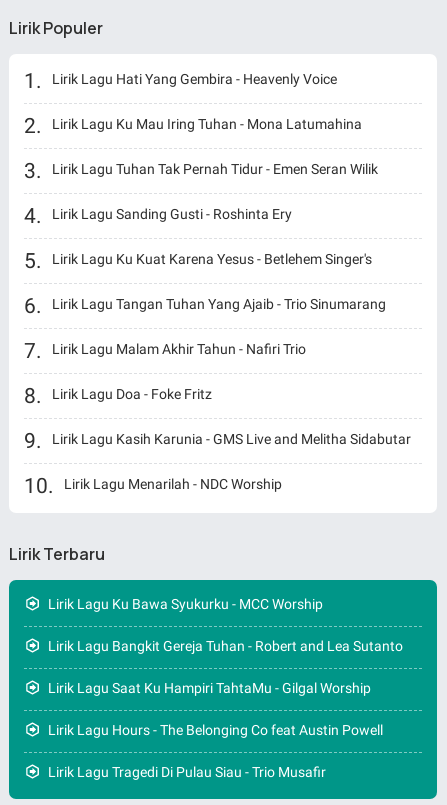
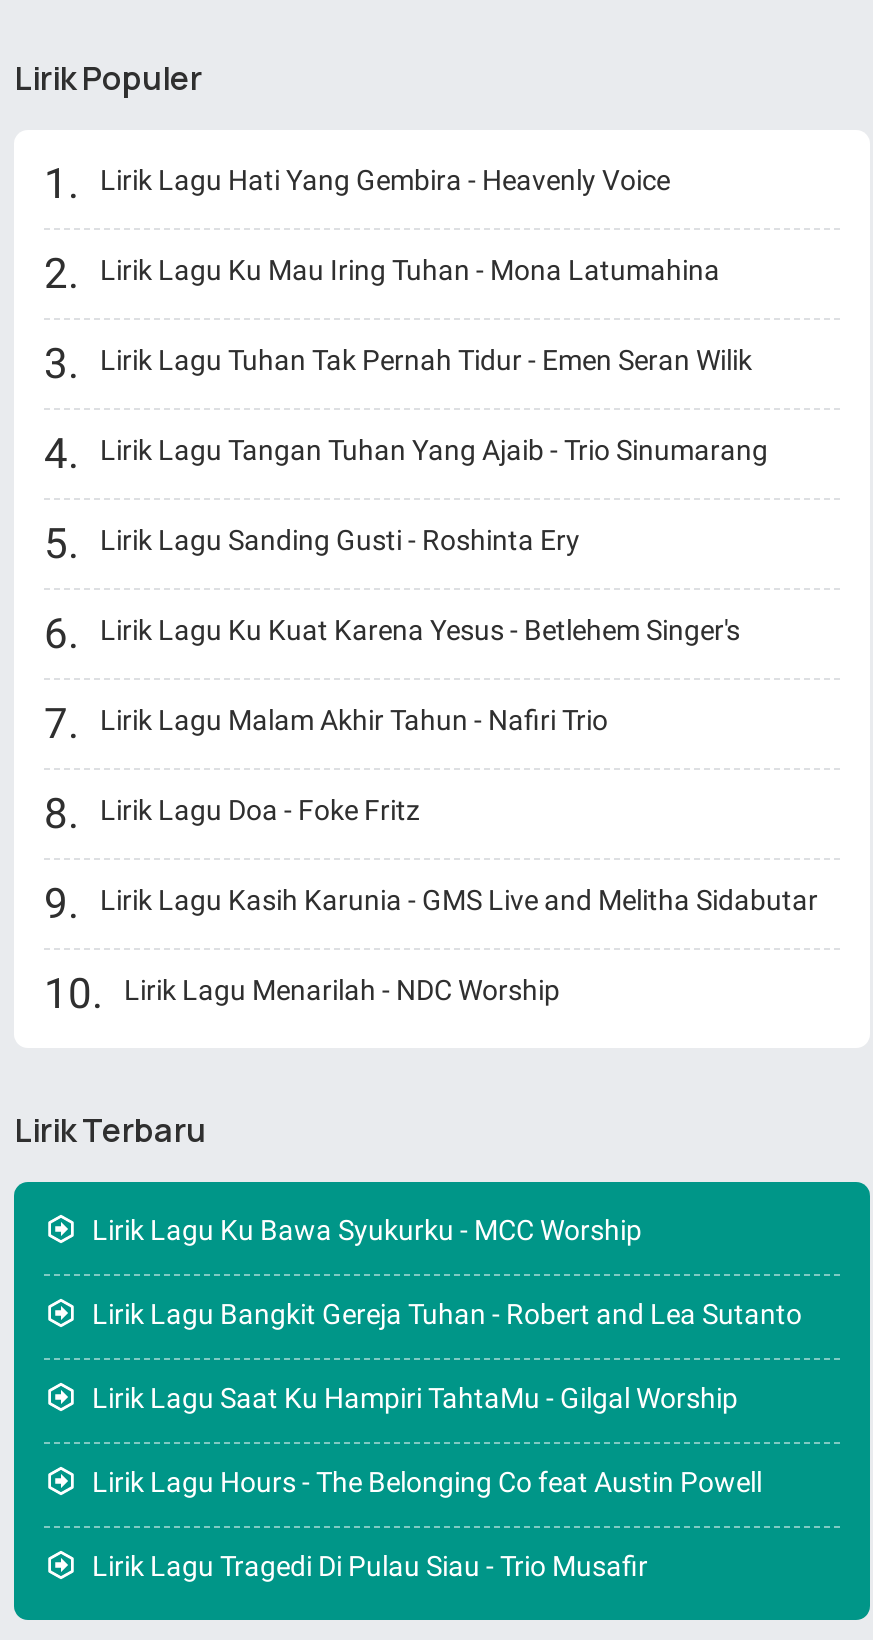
moved down: Lirik Lagu Sanding Gusti - Roshinta Ery | Lirik Lagu Ku Kuat Karena Yesus - Betlehem Singer's

moved up: Lirik Lagu Tangan Tuhan Yang Ajaib - Trio Sinumarang
